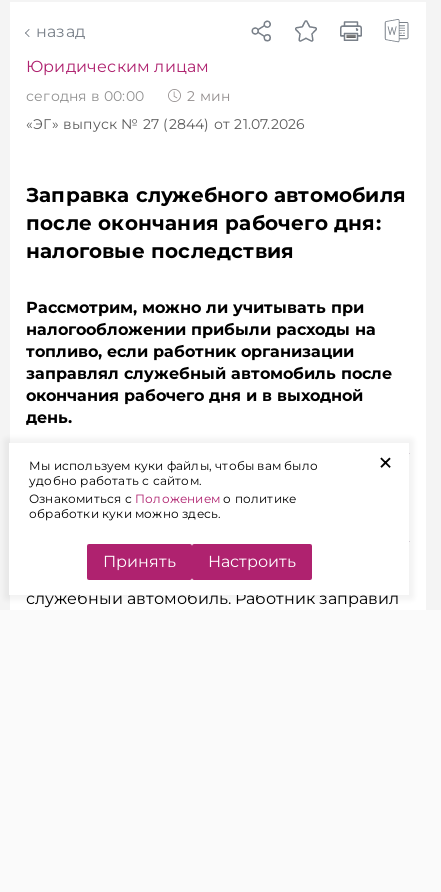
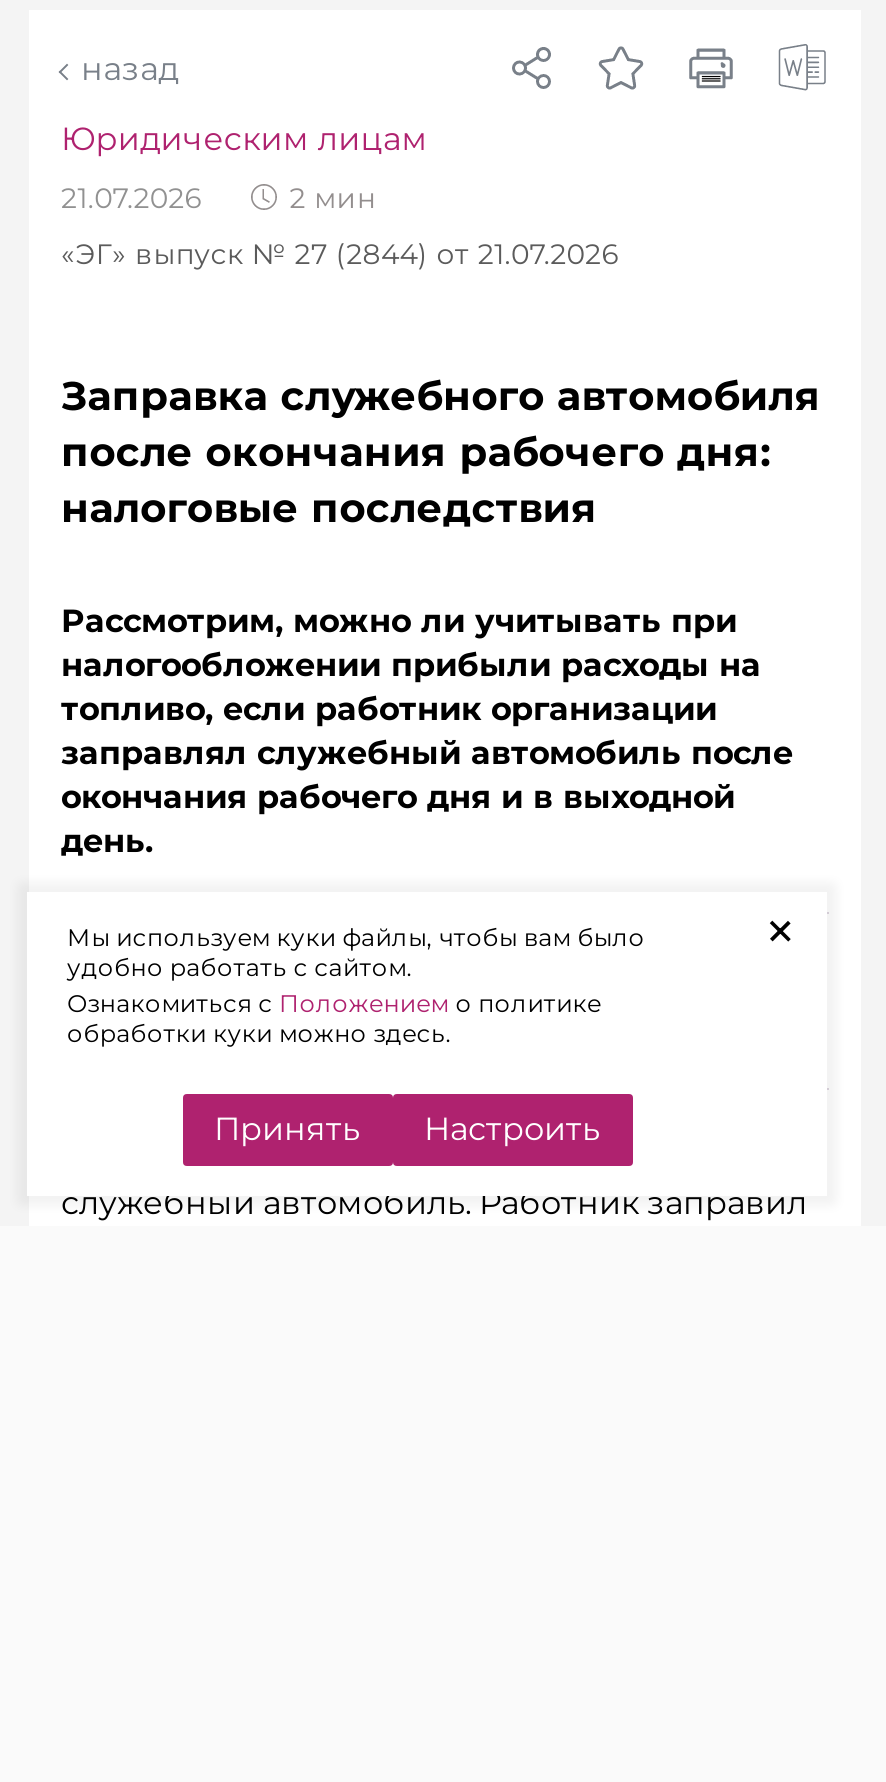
- сегодня в 00:00
+ 21.07.2026
